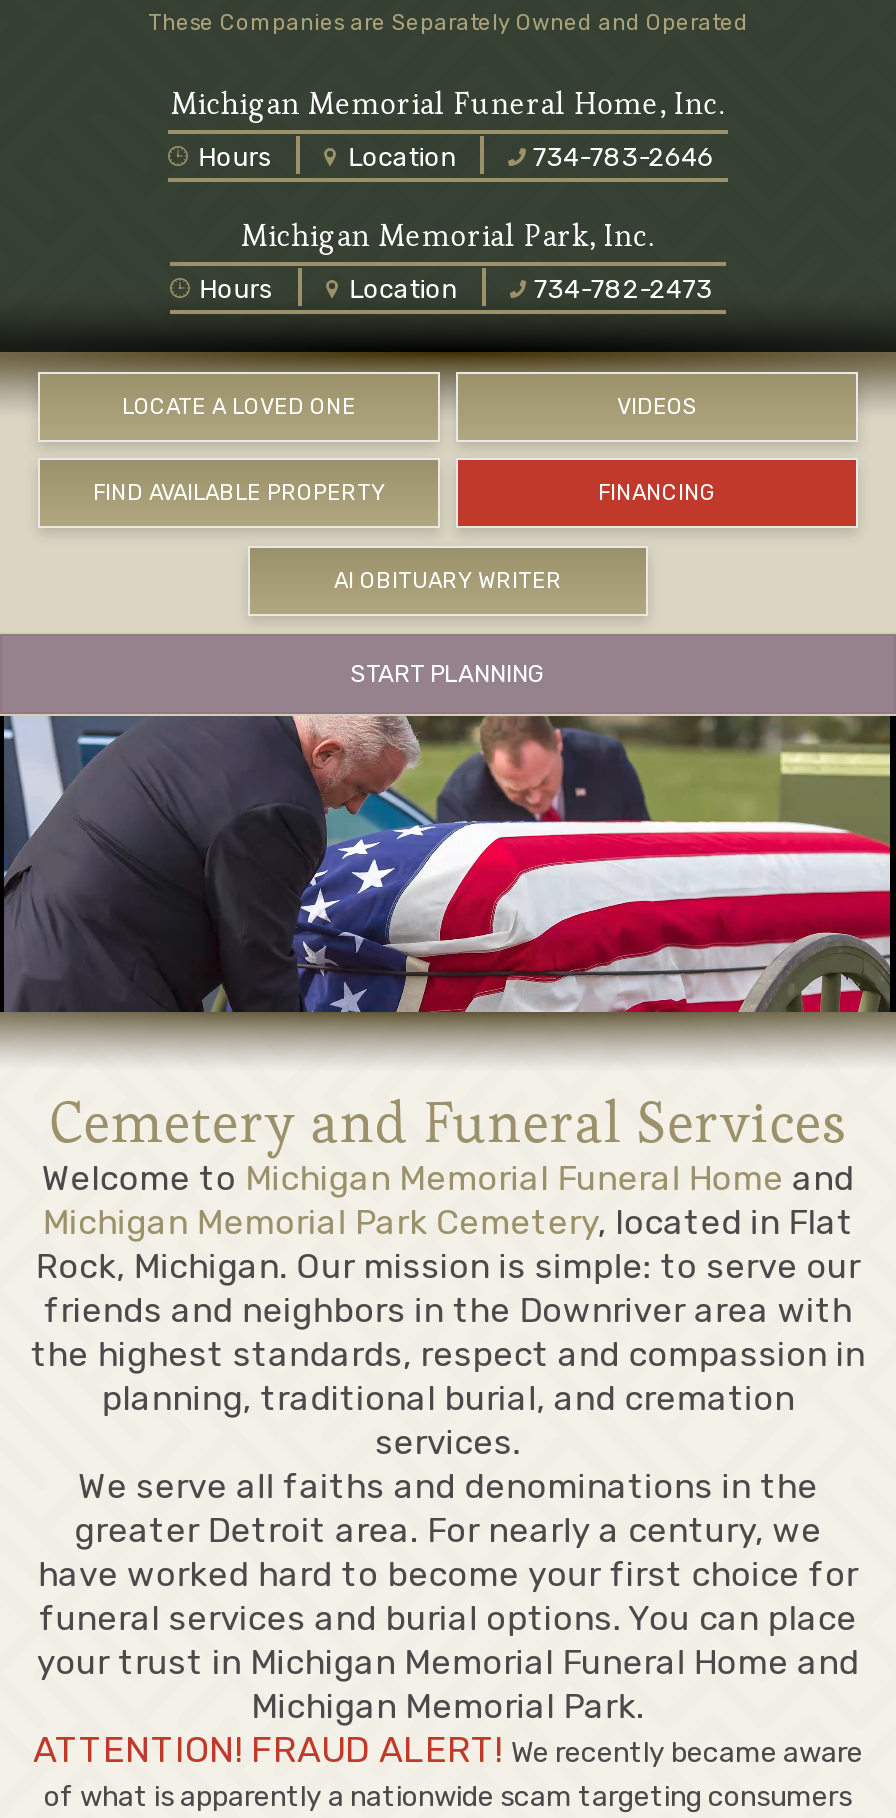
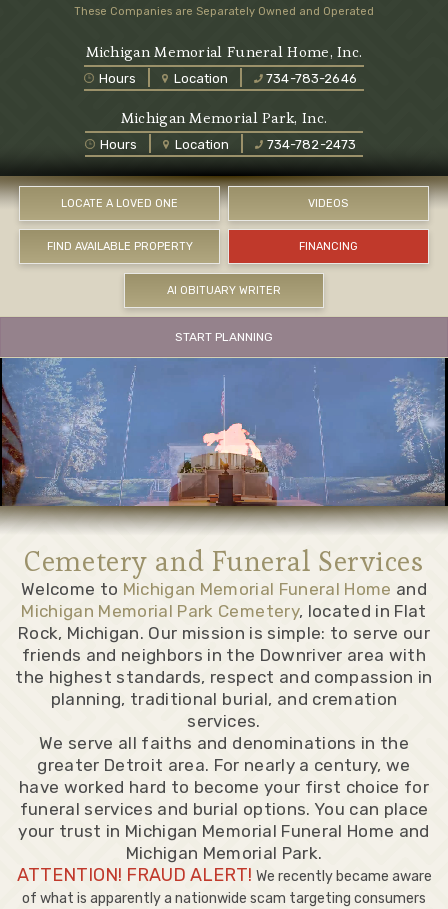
- [image]
+ [image]
